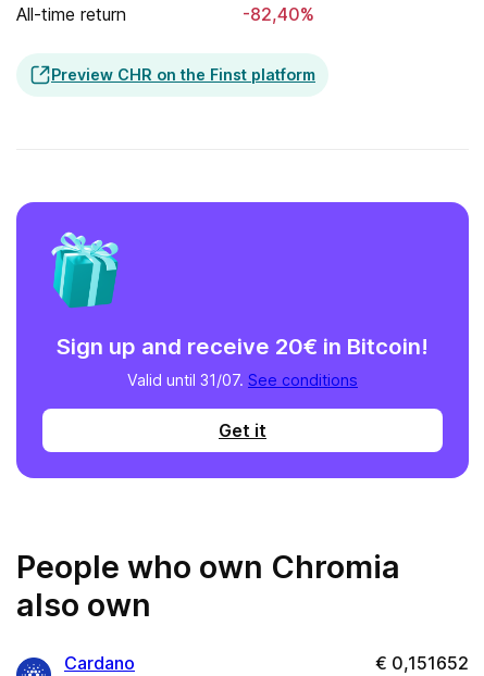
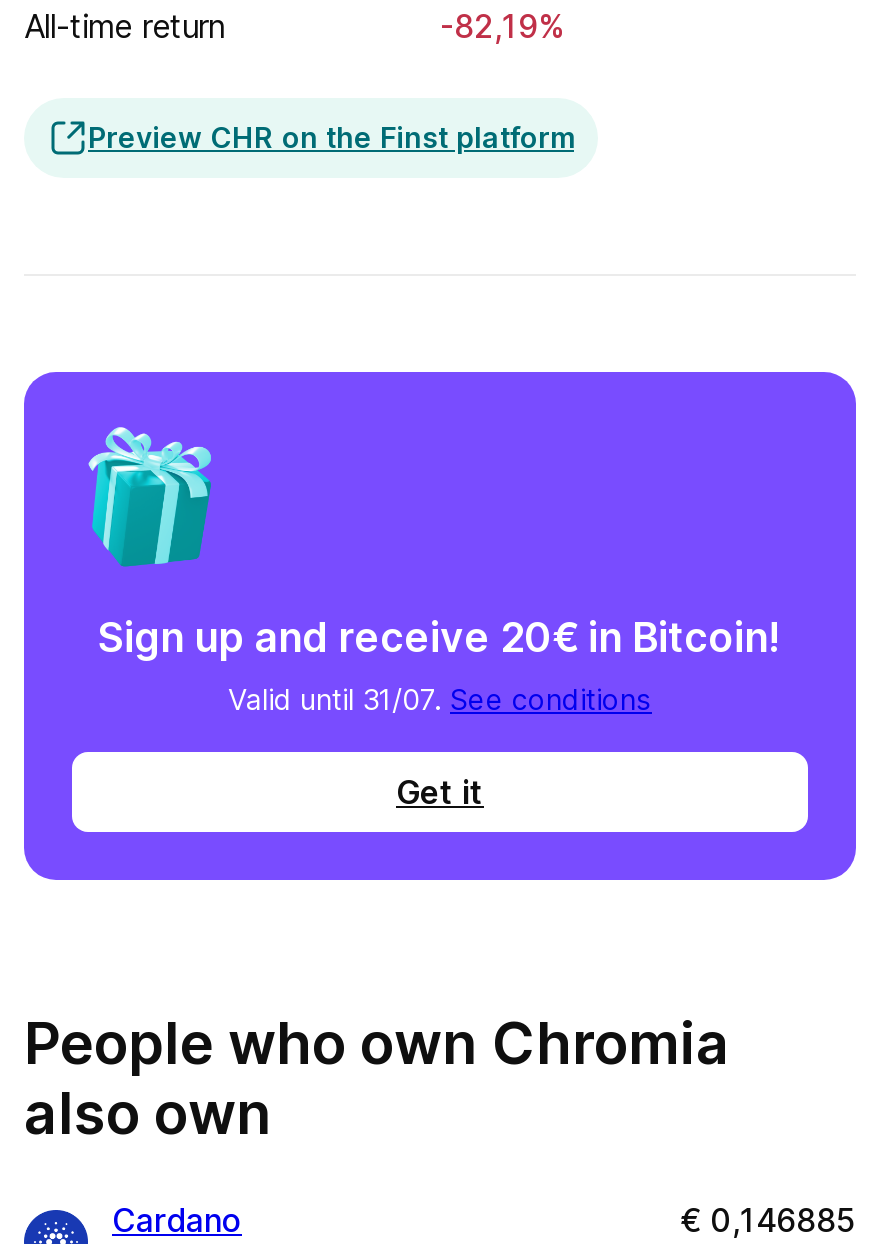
- -82,40%
+ -82,19%

- €0,151652
+ €0,146885
